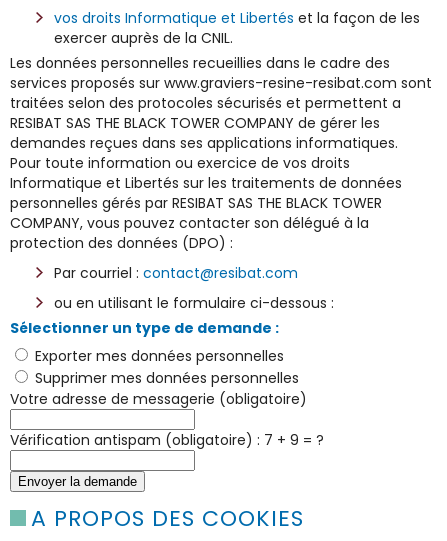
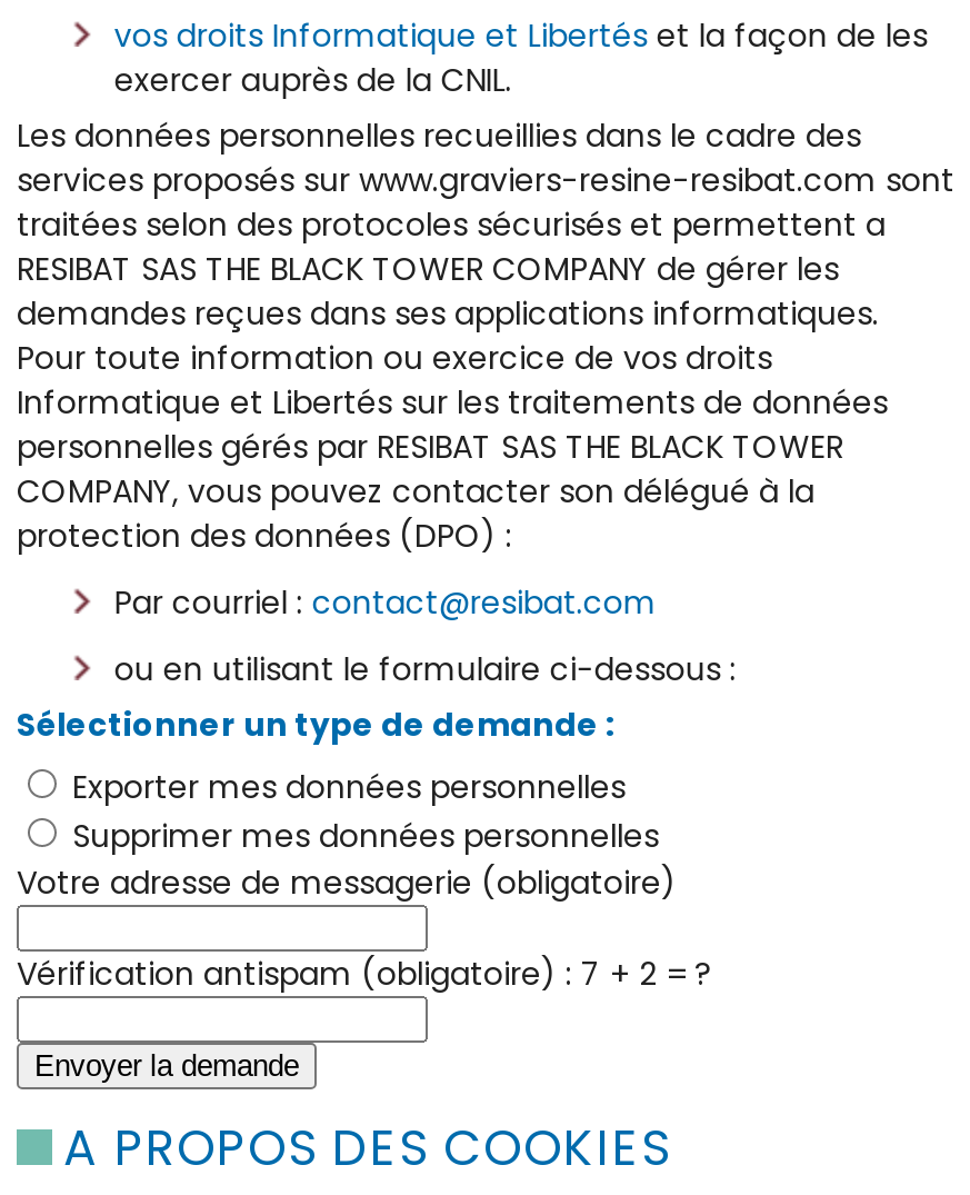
- Vérification antispam (obligatoire) : 7 + 9 = ?
+ Vérification antispam (obligatoire) : 7 + 2 = ?
